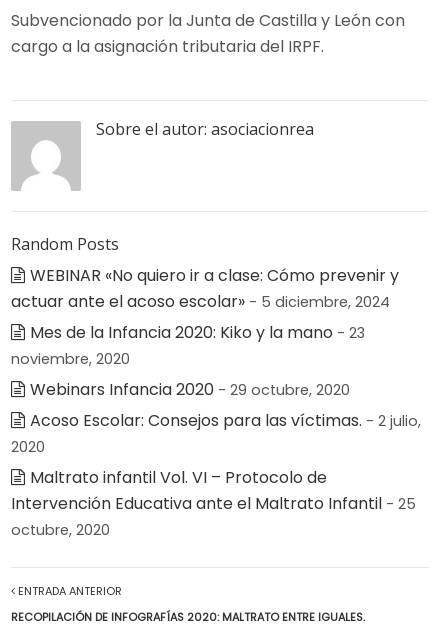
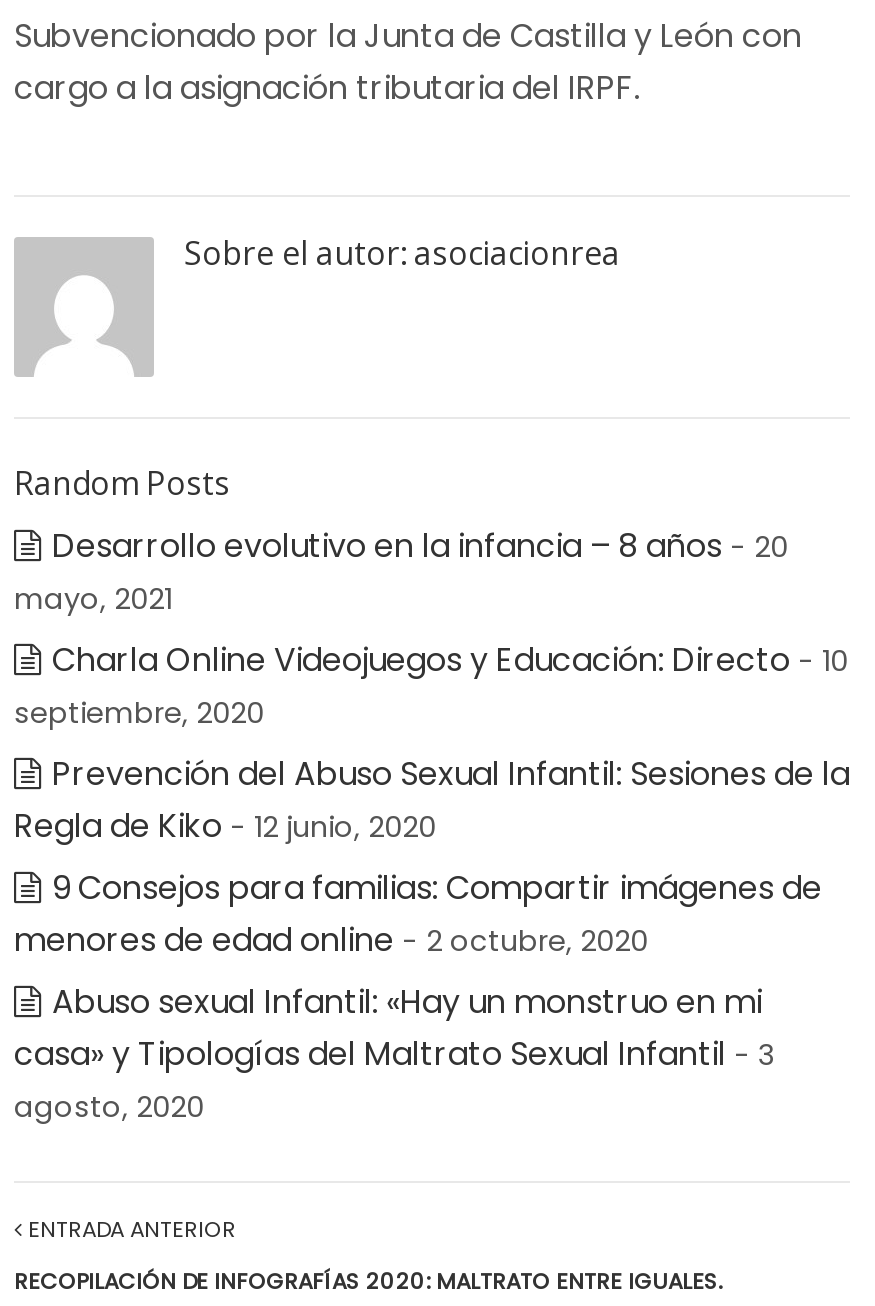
- WEBINAR «No quiero ir a clase: Cómo prevenir y
- actuar ante el acoso escolar» - 5 diciembre, 2024
- Mes de la Infancia 2020: Kiko y la mano - 23
- noviembre, 2020
- Webinars Infancia 2020 - 29 octubre, 2020
- Acoso Escolar: Consejos para las víctimas. - 2 julio,
- 2020
- Maltrato infantil Vol. VI – Protocolo de
- Intervención Educativa ante el Maltrato Infantil - 25
- octubre, 2020
+ Desarrollo evolutivo en la infancia – 8 años - 20
+ mayo, 2021
+ Charla Online Videojuegos y Educación: Directo - 10
+ septiembre, 2020
+ Prevención del Abuso Sexual Infantil: Sesiones de la
+ Regla de Kiko - 12 junio, 2020
+ 9 Consejos para familias: Compartir imágenes de
+ menores de edad online - 2 octubre, 2020
+ Abuso sexual Infantil: «Hay un monstruo en mi
+ casa» y Tipologías del Maltrato Sexual Infantil - 3
+ agosto, 2020
